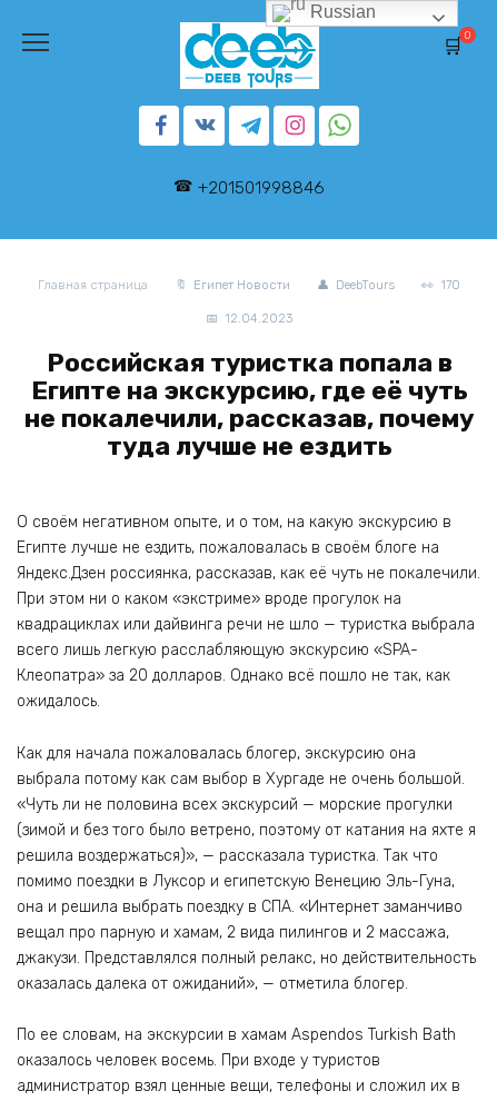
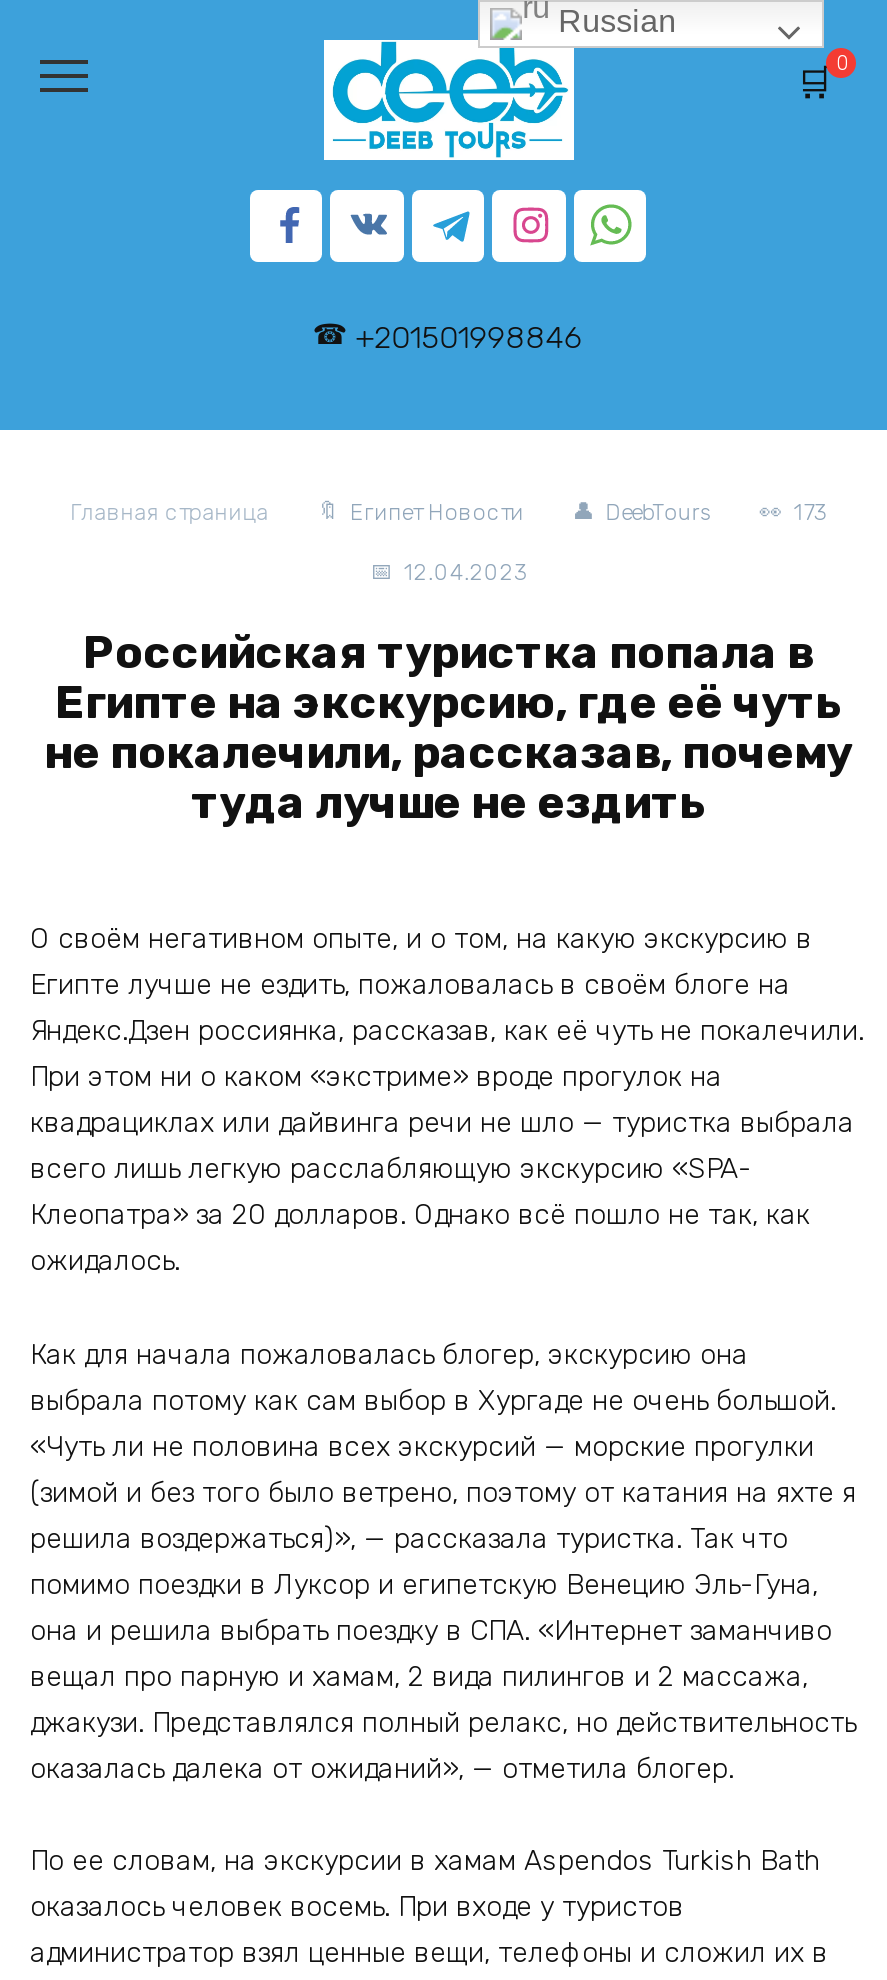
- 170
+ 173
